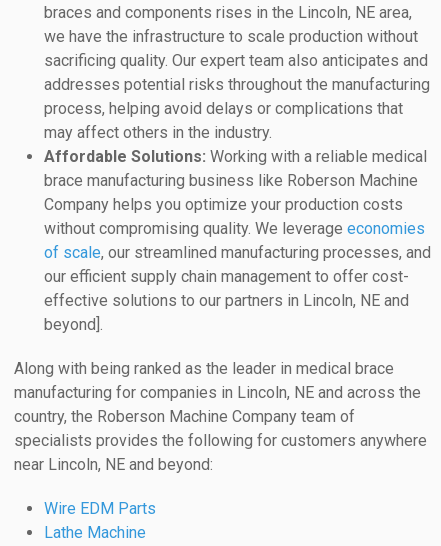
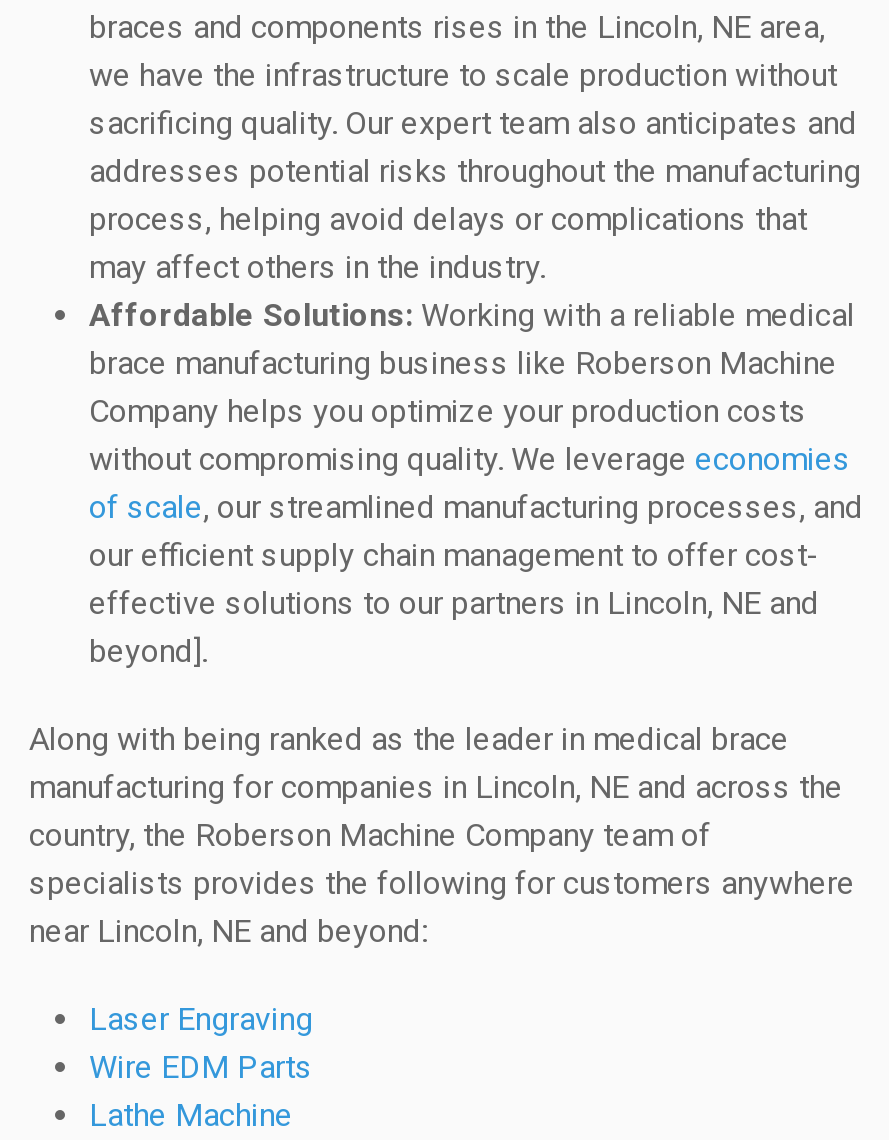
+ Laser Engraving
